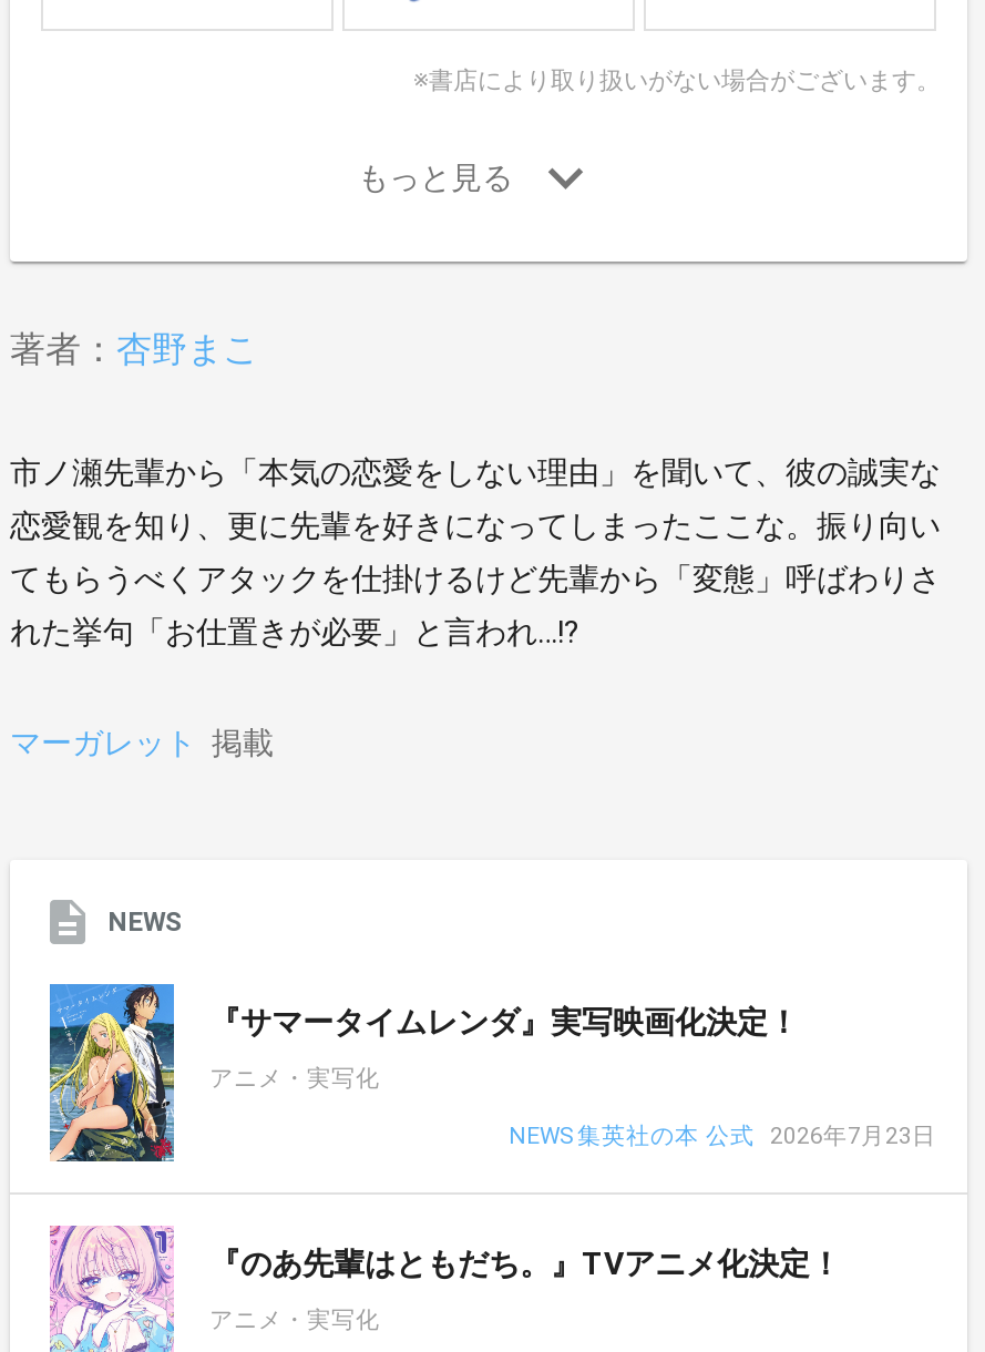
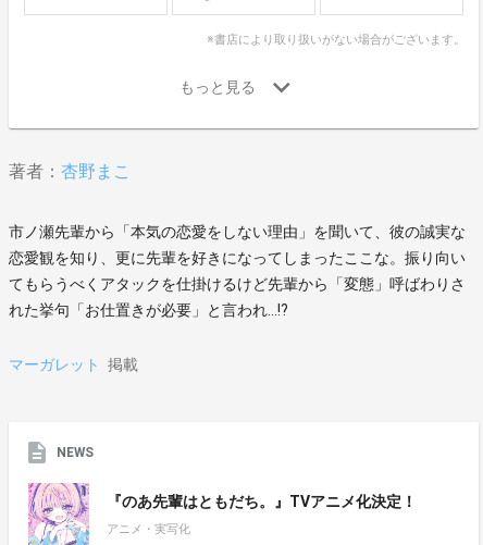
- [image]
- 『サマータイムレンダ』実写映画化決定！
- アニメ・実写化
- NEWS 集英社の本 公式 2026年7月23日
